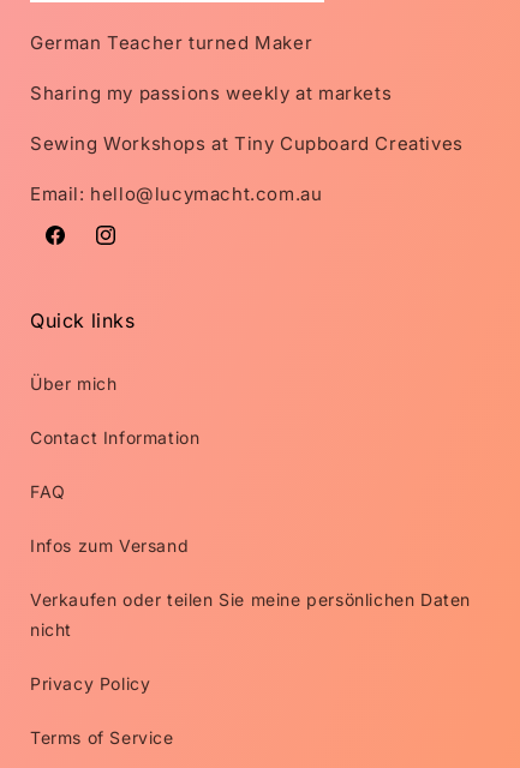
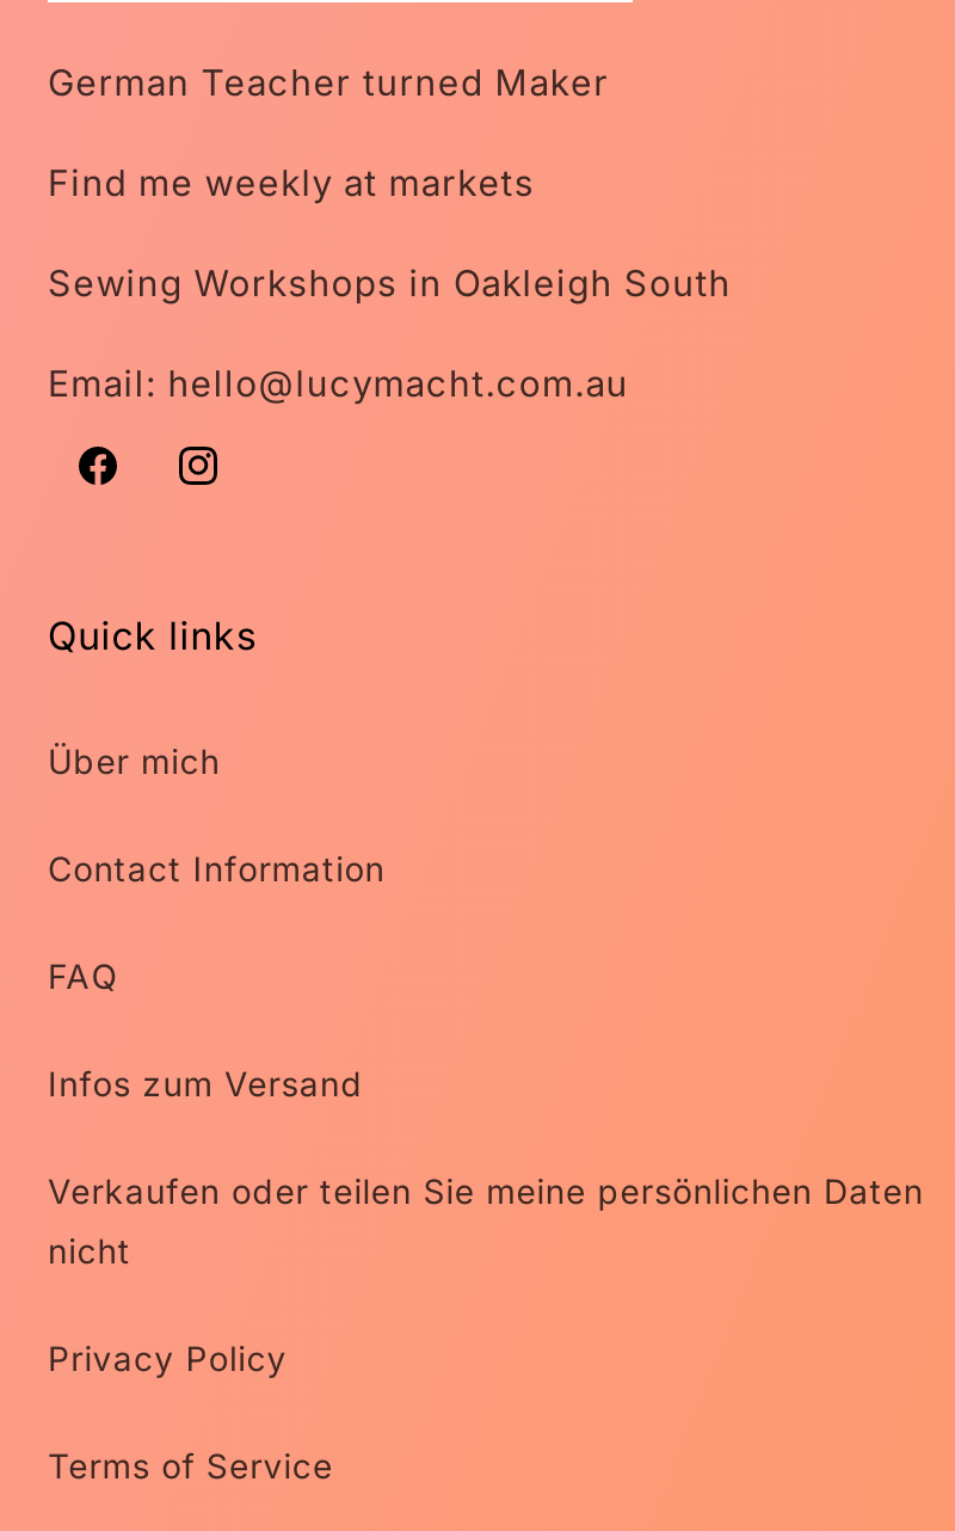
- Sharing my passions weekly at markets
+ Find me weekly at markets

- Sewing Workshops at Tiny Cupboard Creatives
+ Sewing Workshops in Oakleigh South
